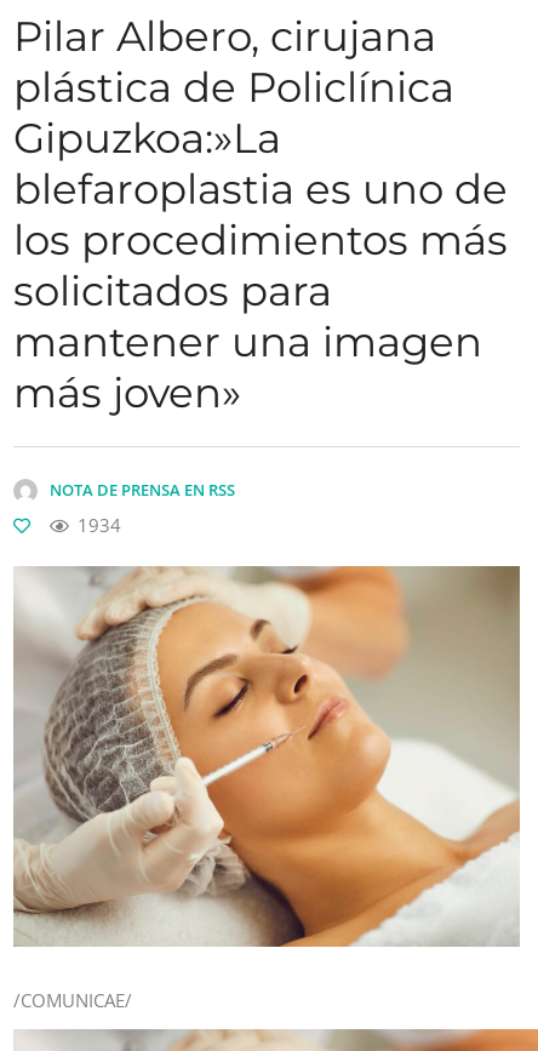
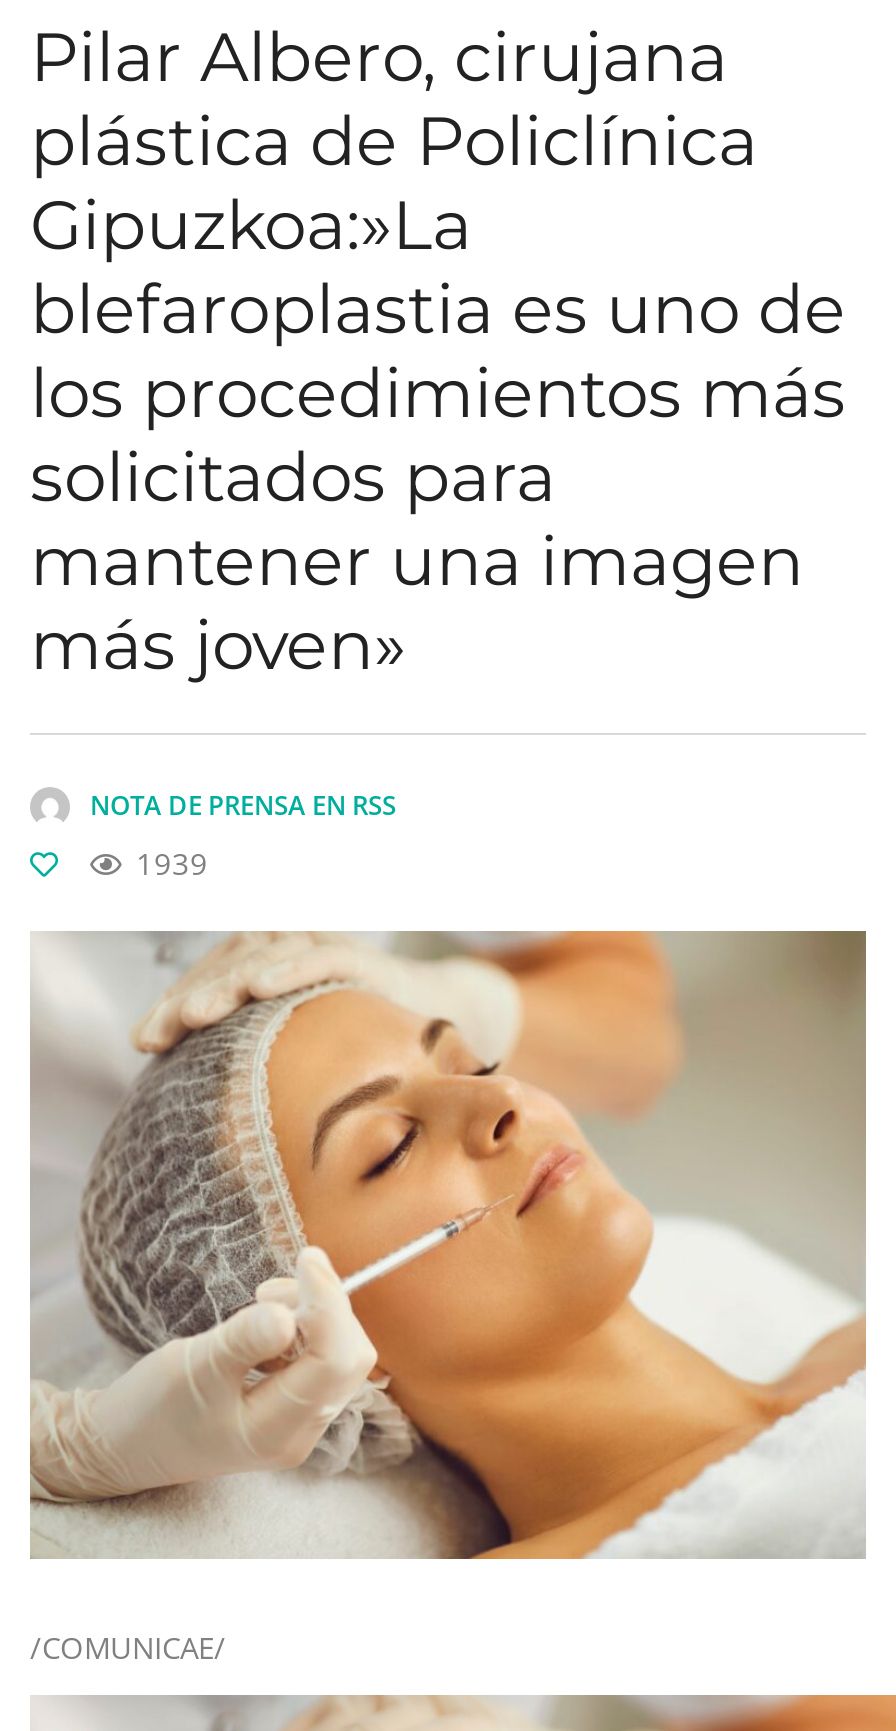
- 1934
+ 1939
